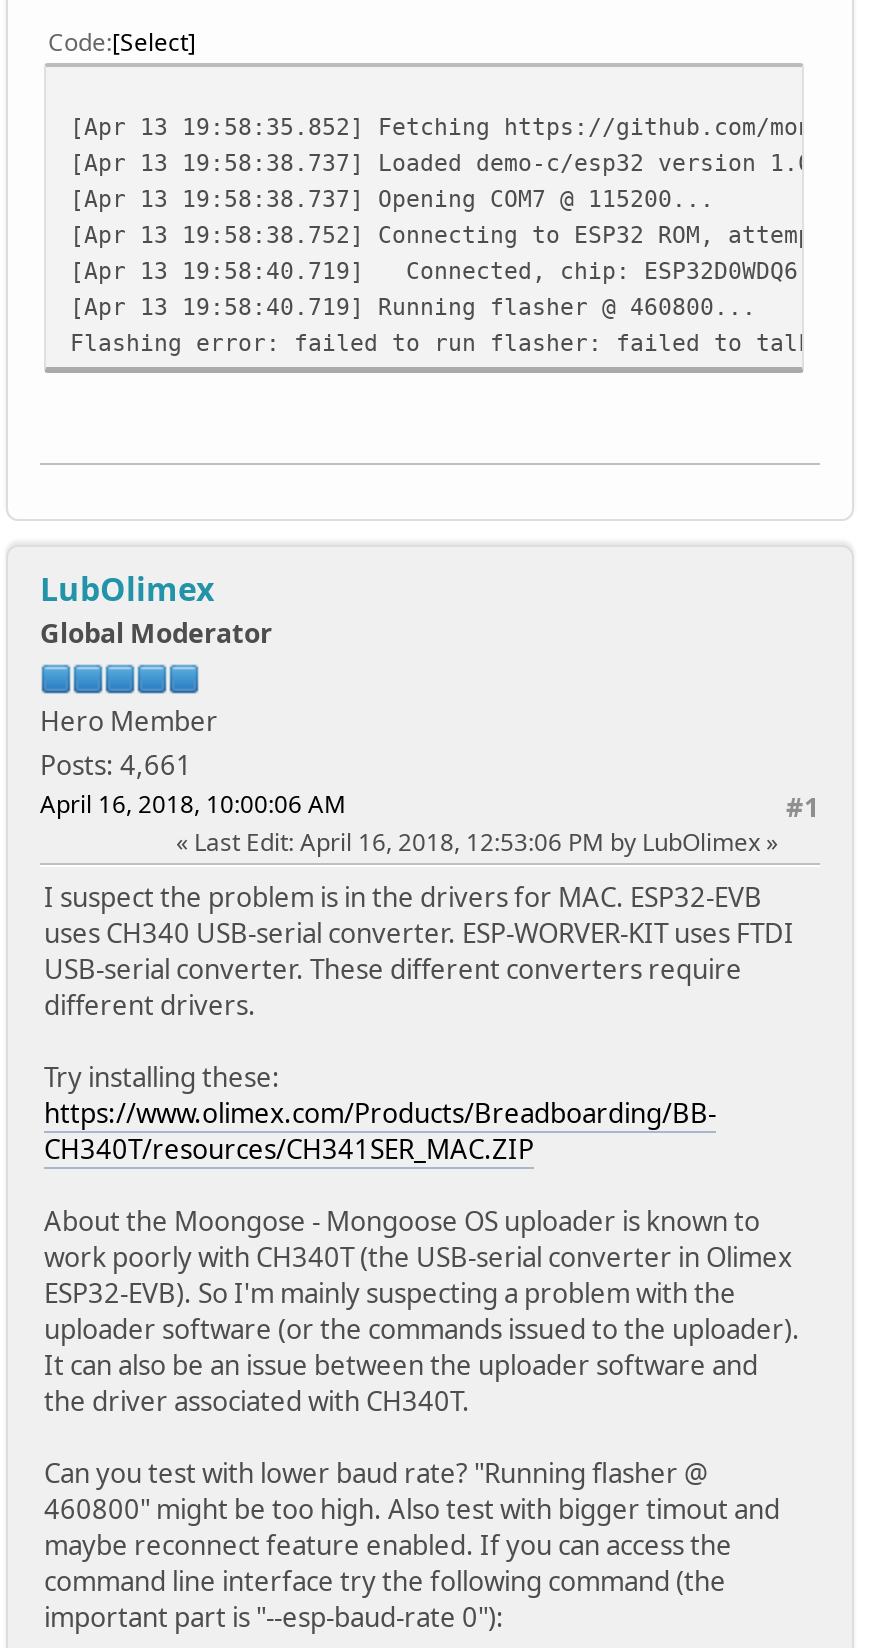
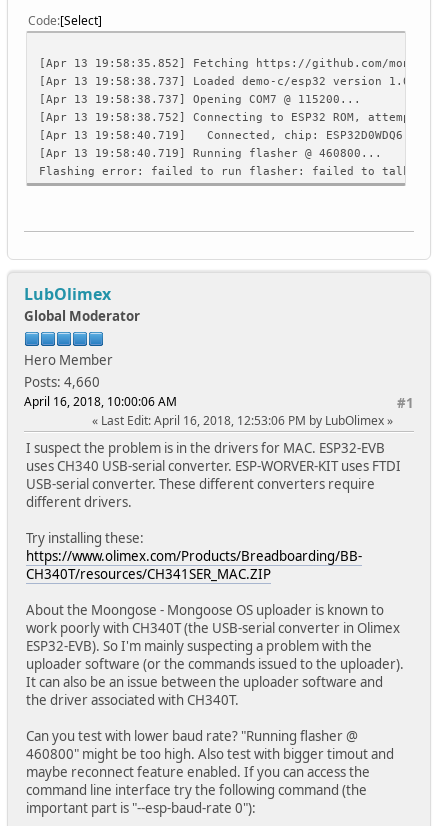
- Posts: 4,661
+ Posts: 4,660
